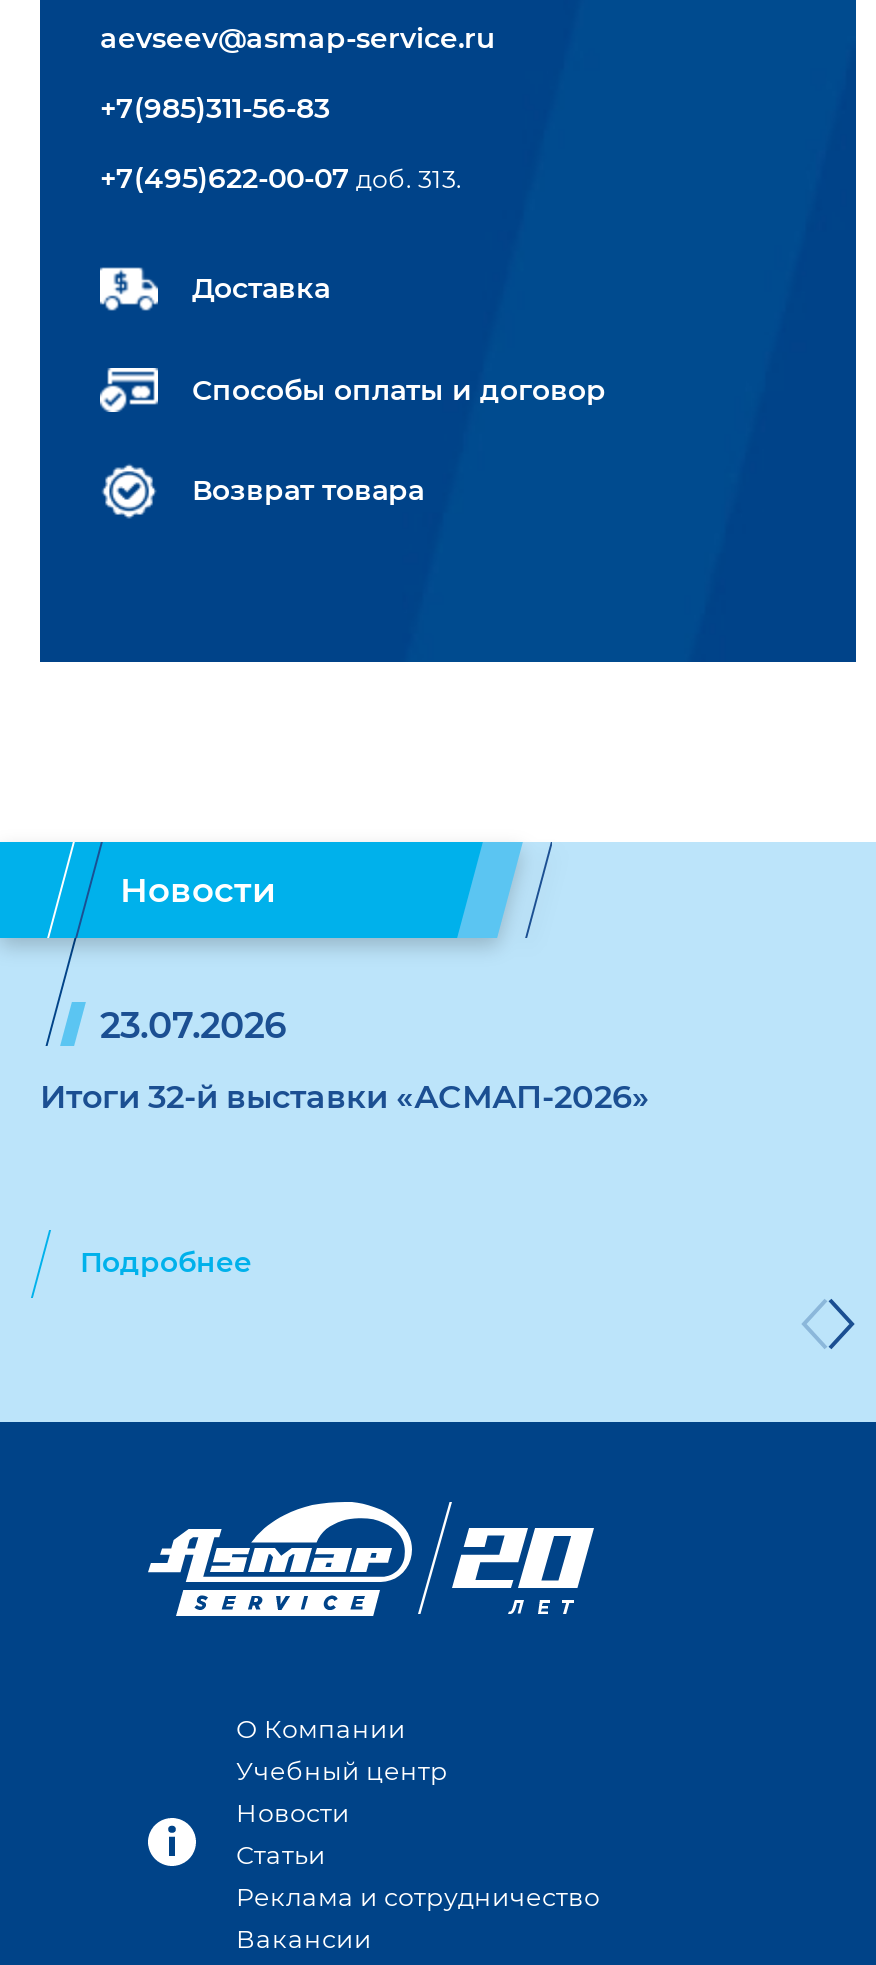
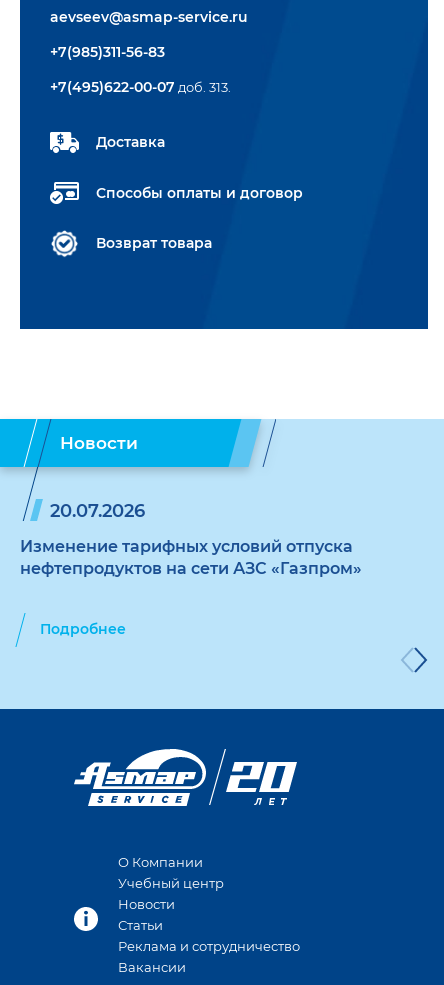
- 23.07.2026
+ 20.07.2026

- Итоги 32-й выставки «АСМАП-2026»
+ Изменение тарифных условий отпуска
+ нефтепродуктов на сети АЗС «Газпром»
